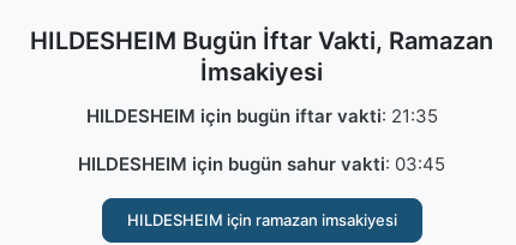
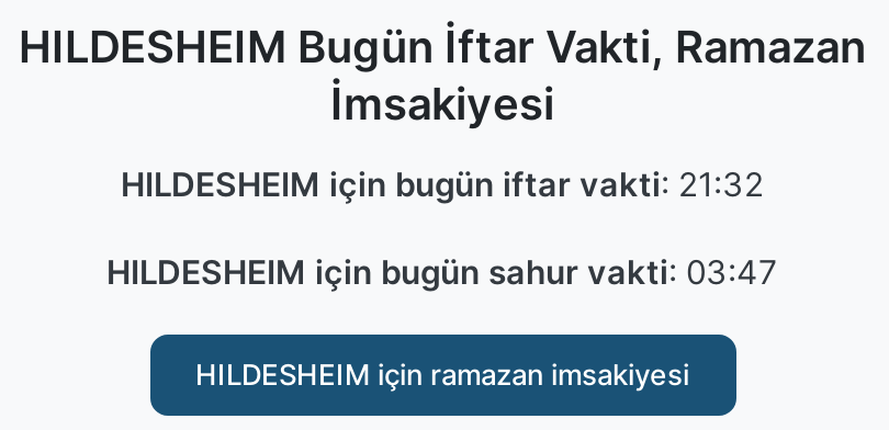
- HILDESHEIM için bugün iftar vakti: 21:35
+ HILDESHEIM için bugün iftar vakti: 21:32

- HILDESHEIM için bugün sahur vakti: 03:45
+ HILDESHEIM için bugün sahur vakti: 03:47
